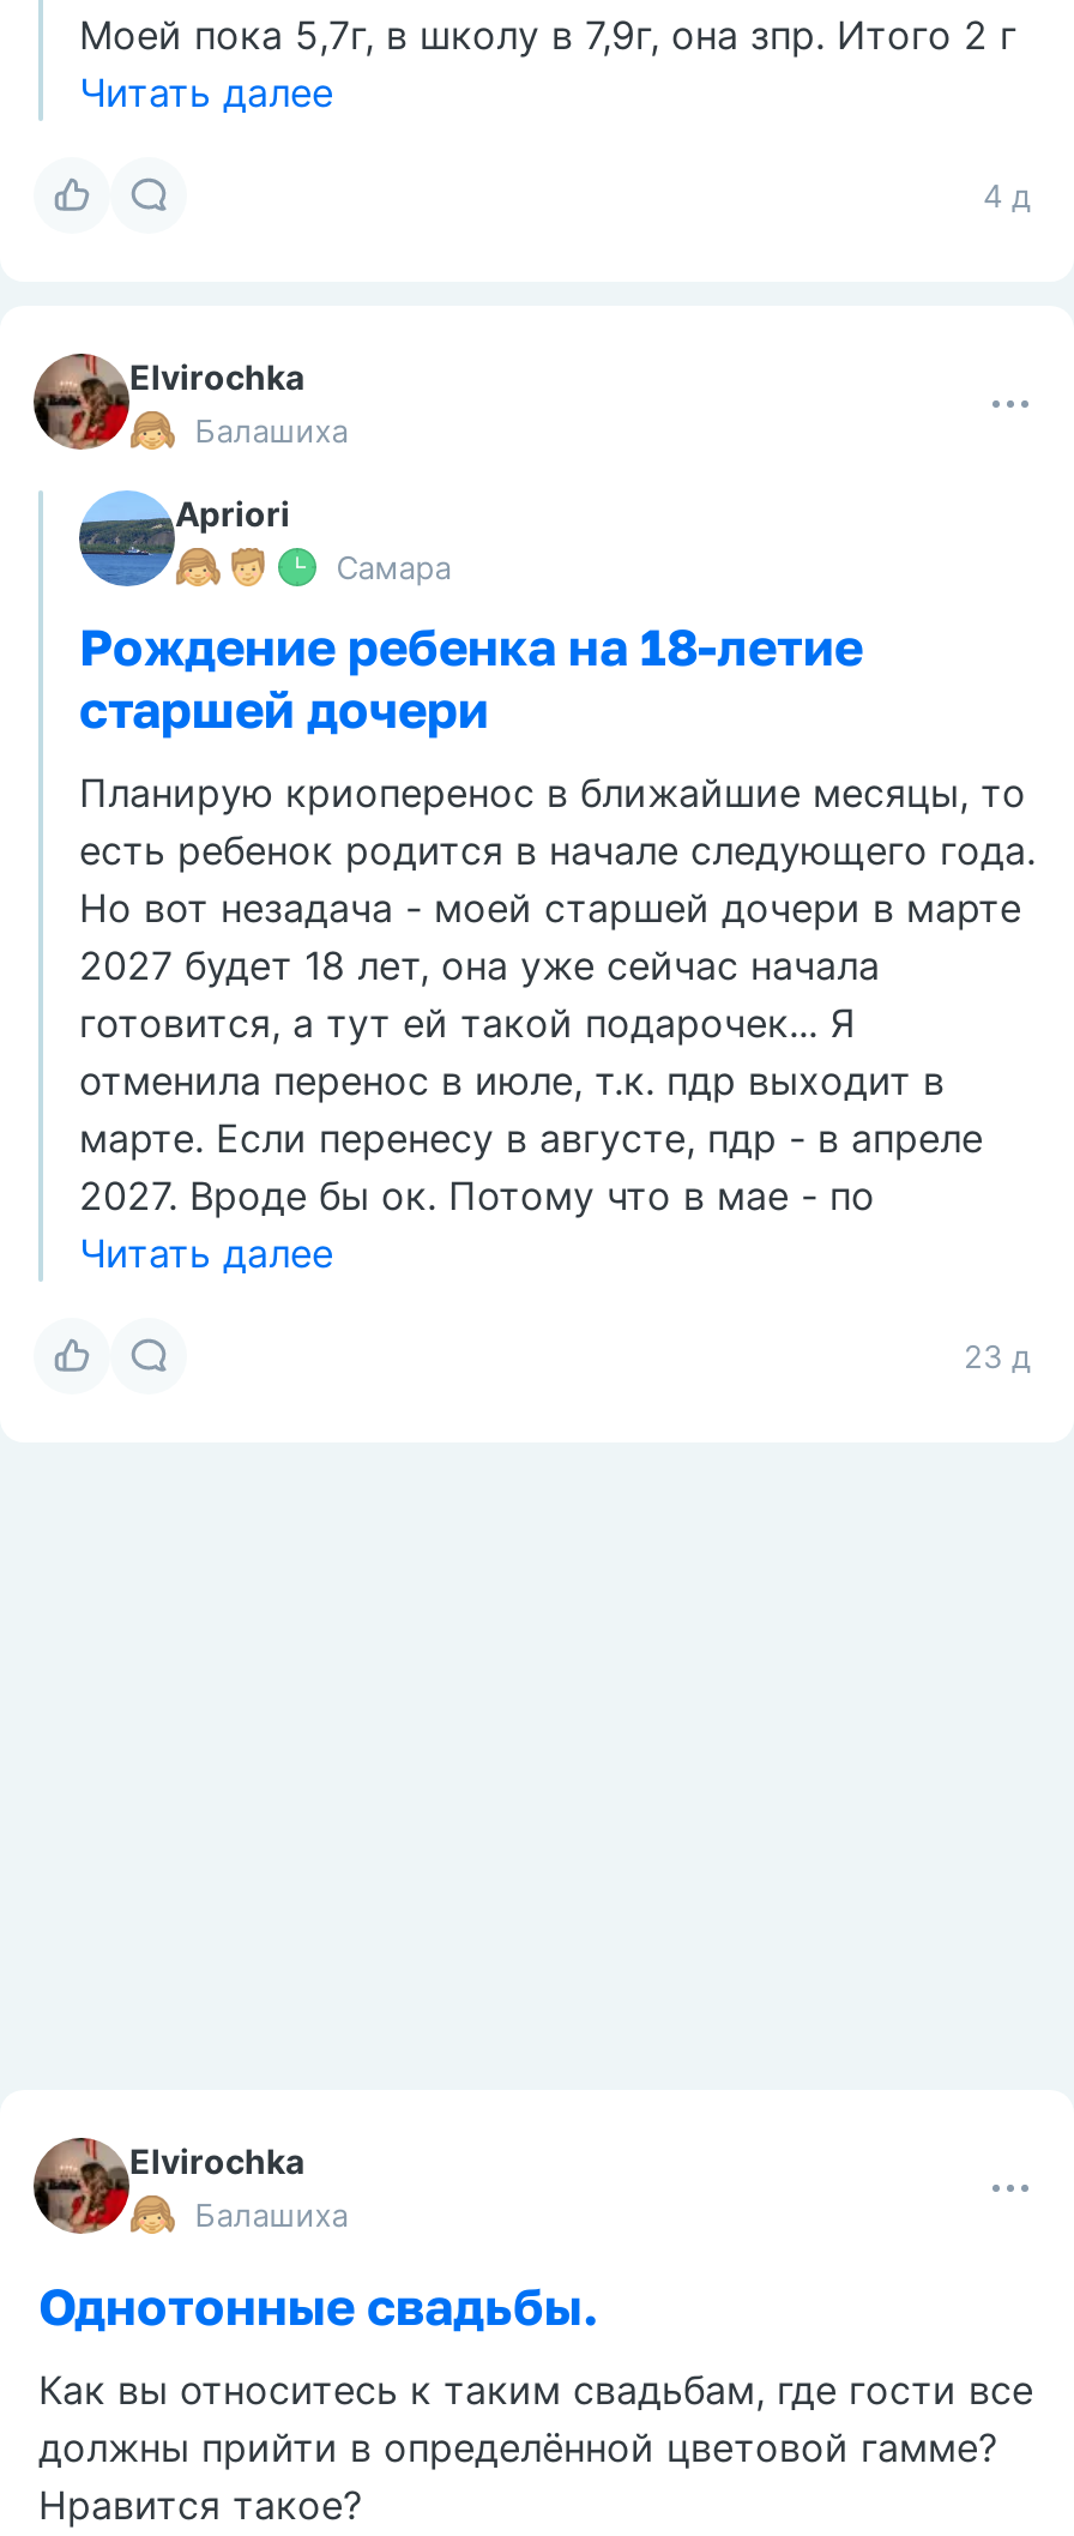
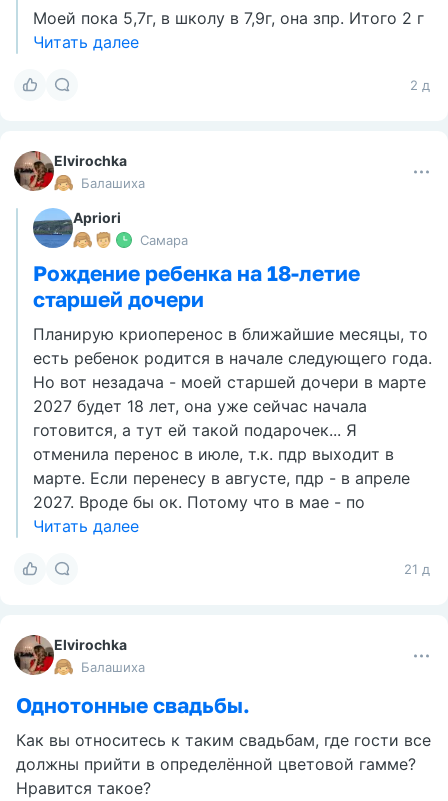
- 4 д
+ 2 д

- 23 д
+ 21 д
